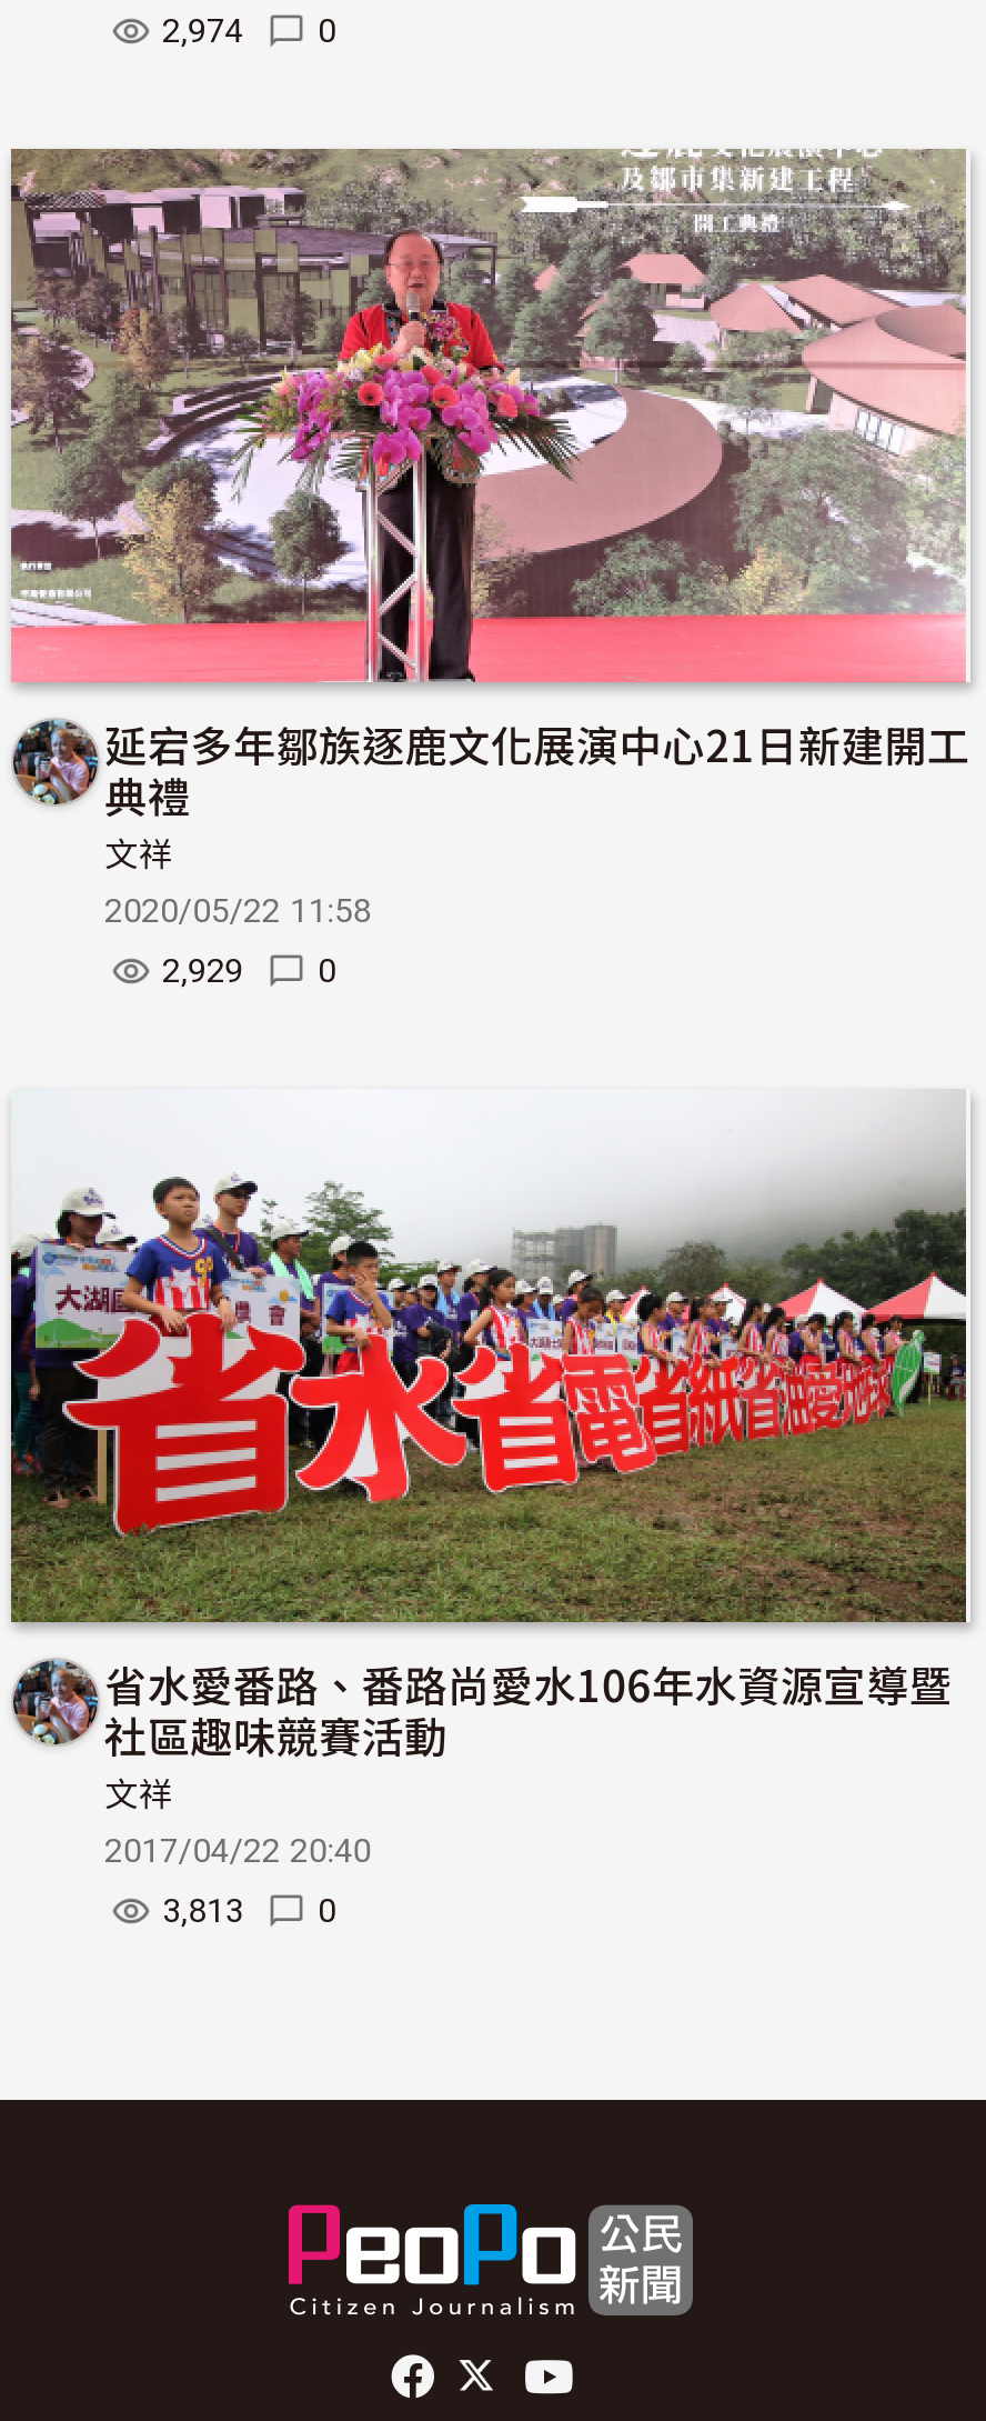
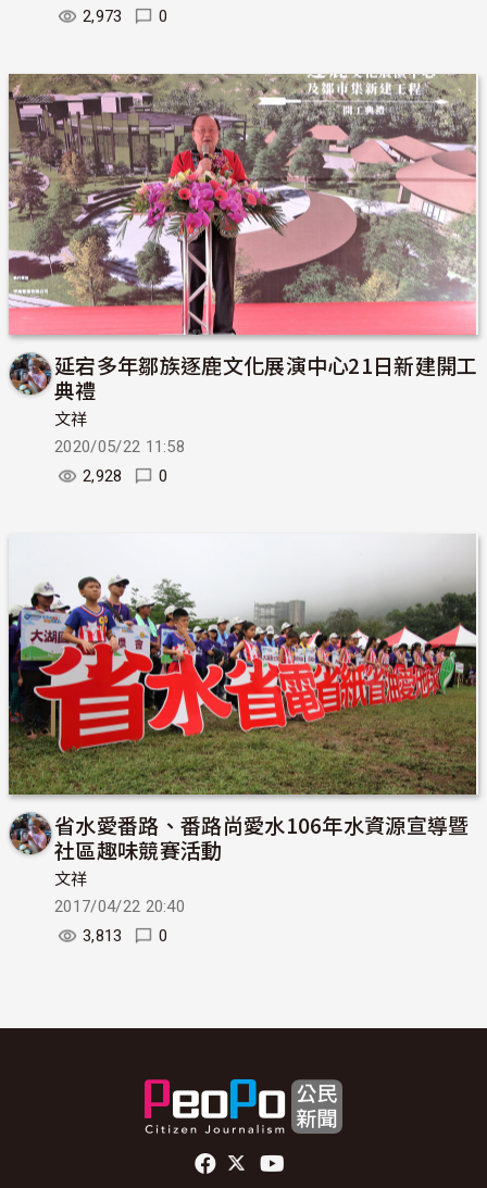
- 2,974 0
+ 2,973 0

- 2,929 0
+ 2,928 0
